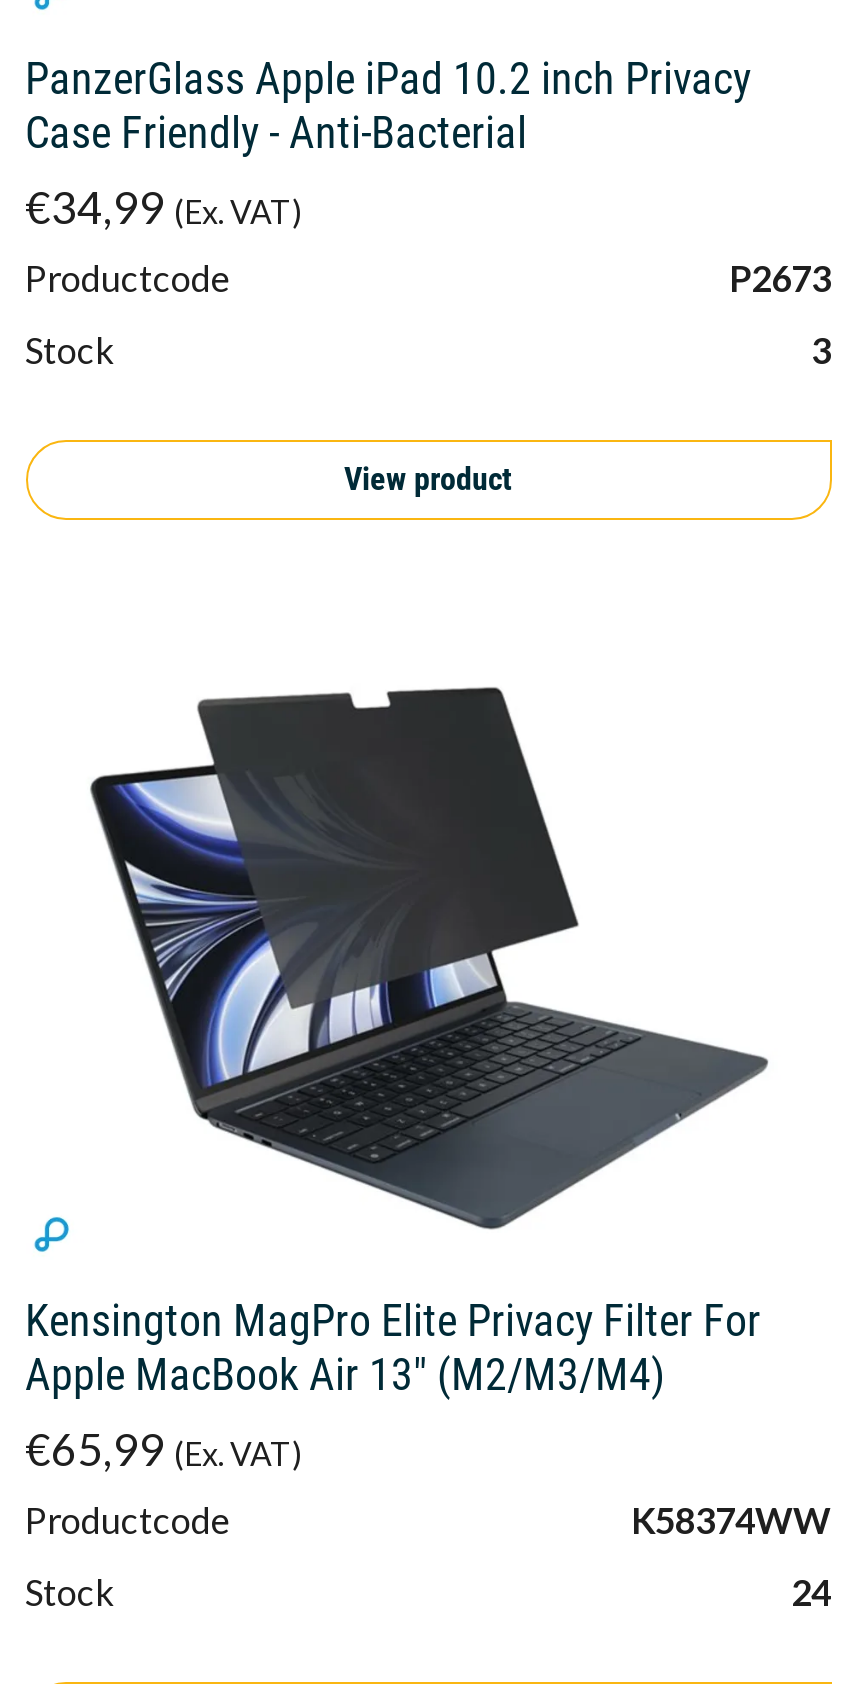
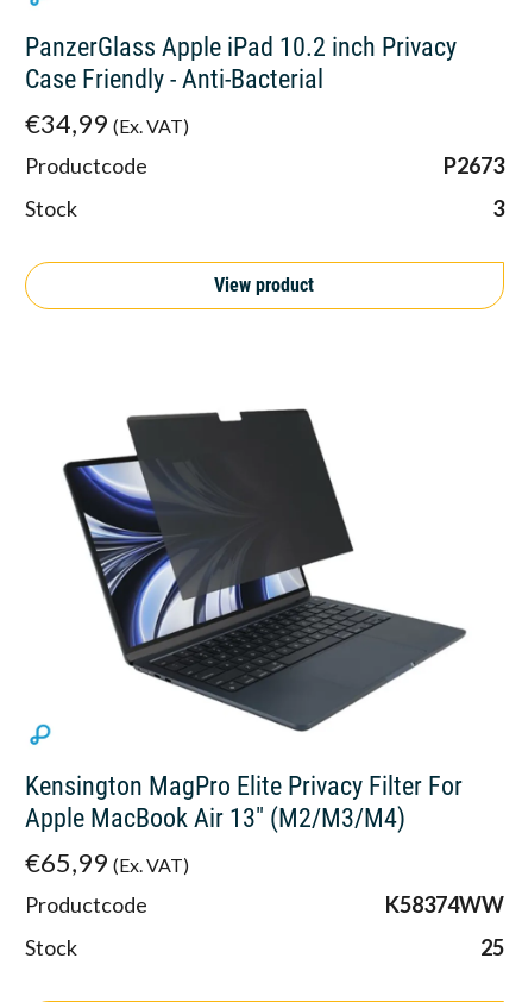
- 24
+ 25
